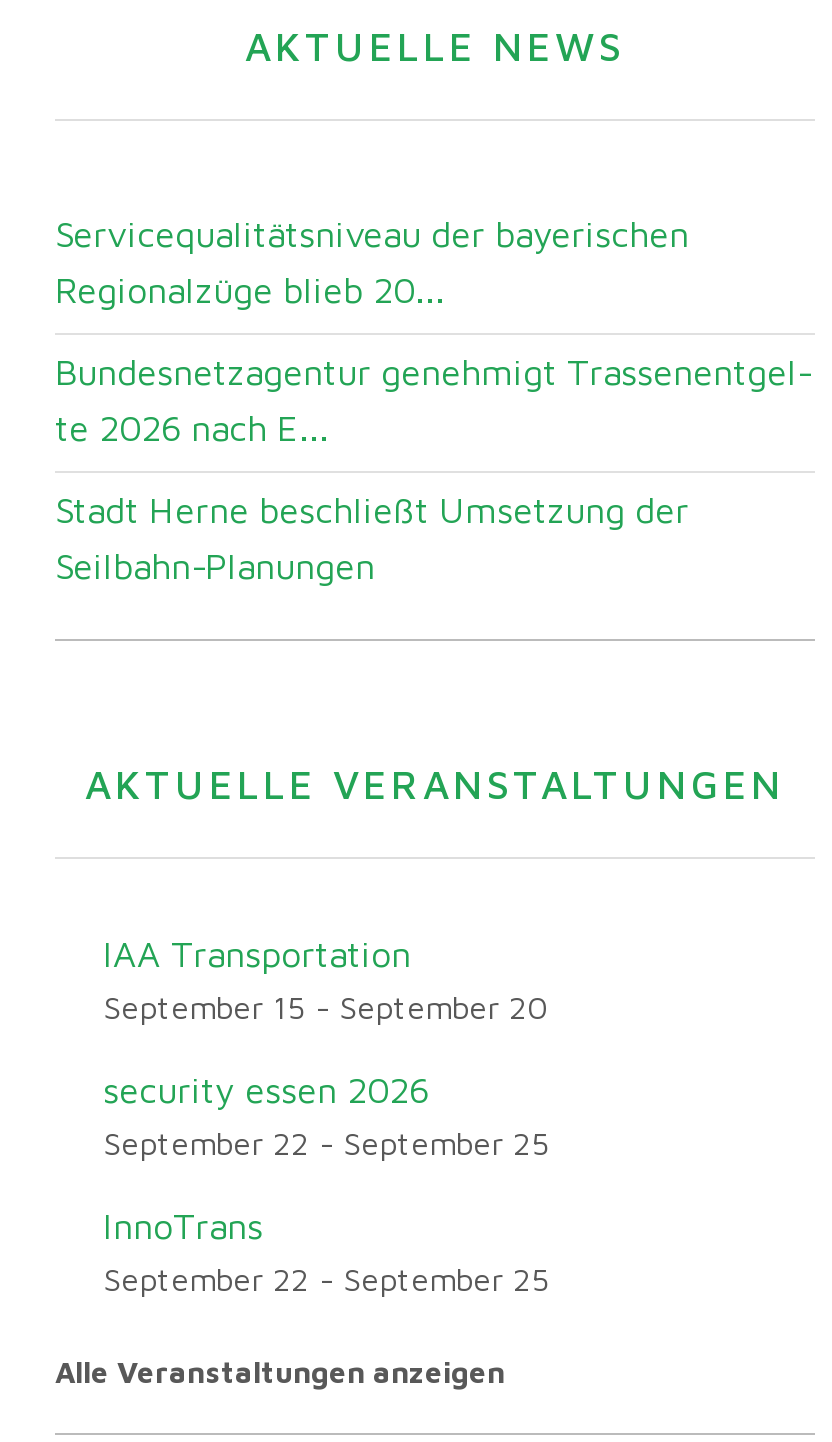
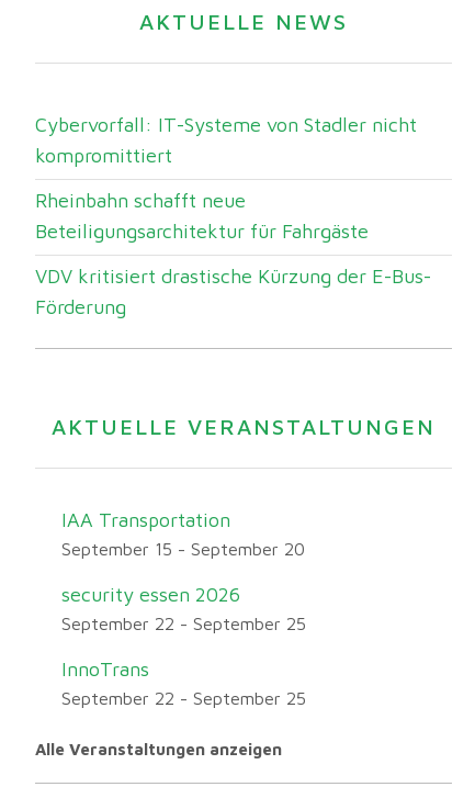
- Servicequalitätsniveau der bayerischen
- Regionalzüge blieb 20...
+ Cybervorfall: IT-Systeme von Stadler nicht
+ kompromittiert

- Bundesnetzagentur genehmigt Trassenentgel
- te 2026 nach E...
+ Rheinbahn schafft neue
+ Beteiligungsarchitektur für Fahrgäste

- Stadt Herne beschließt Umsetzung der
- Seilbahn-Planungen
+ VDV kritisiert drastische Kürzung der E-Bus-
+ Förderung
